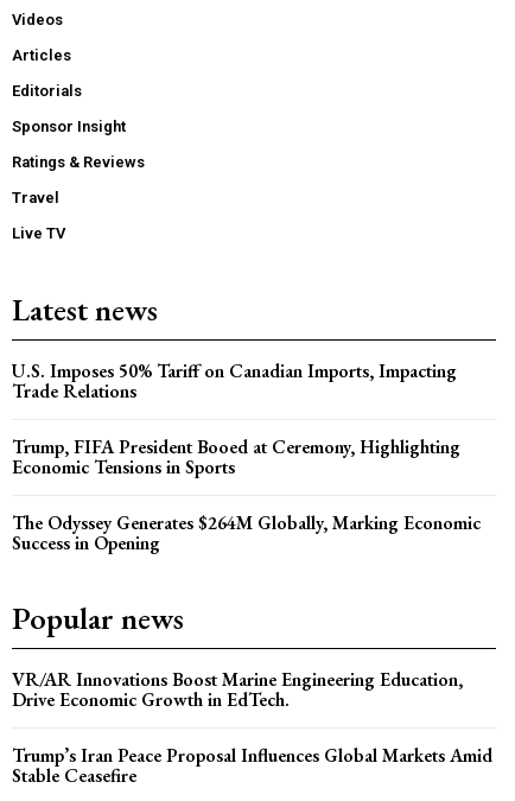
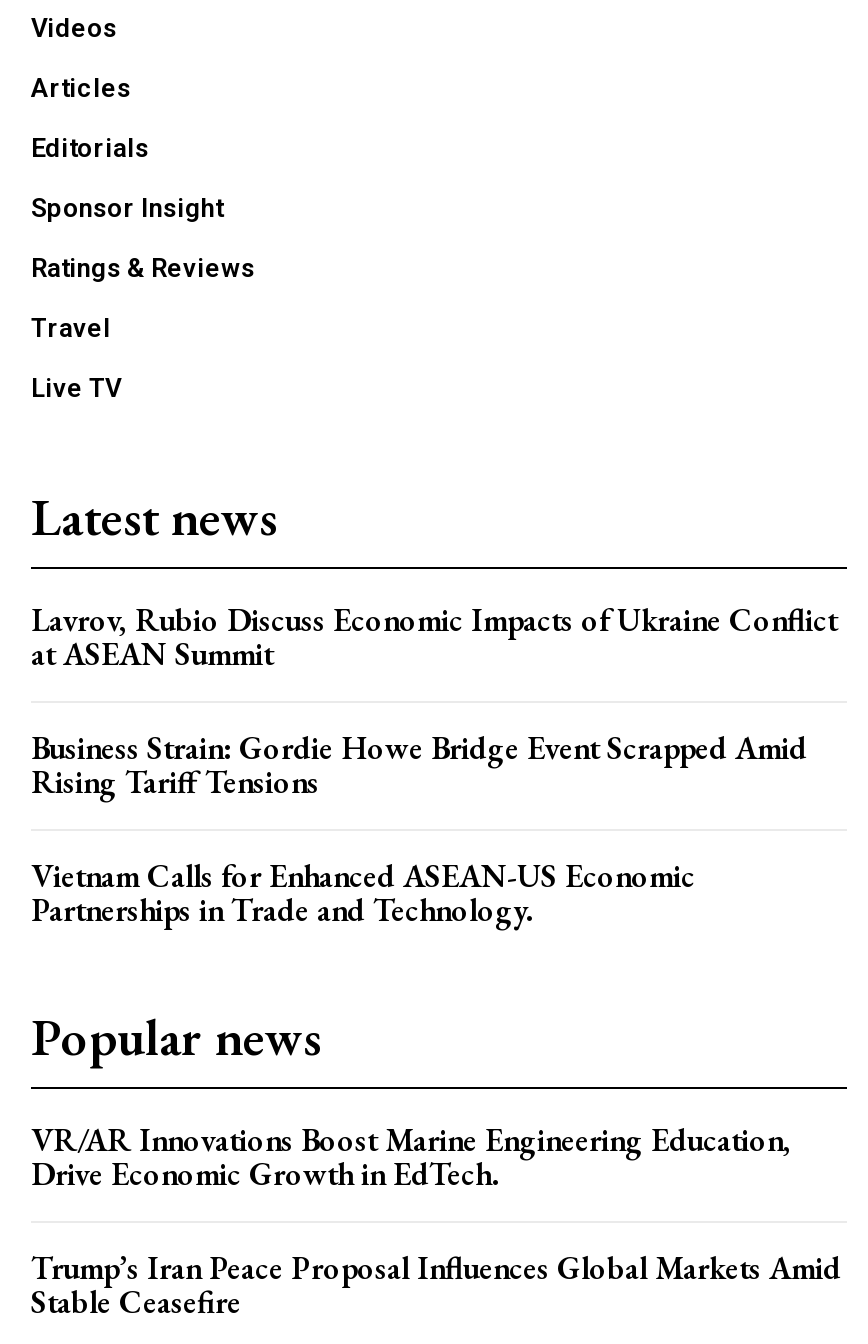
- U.S. Imposes 50% Tariff on Canadian Imports, Impacting
- Trade Relations
+ Lavrov, Rubio Discuss Economic Impacts of Ukraine Conflict
+ at ASEAN Summit

- Trump, FIFA President Booed at Ceremony, Highlighting
- Economic Tensions in Sports
+ Business Strain: Gordie Howe Bridge Event Scrapped Amid
+ Rising Tariff Tensions

- The Odyssey Generates $264M Globally, Marking Economic
- Success in Opening
+ Vietnam Calls for Enhanced ASEAN-US Economic
+ Partnerships in Trade and Technology.
